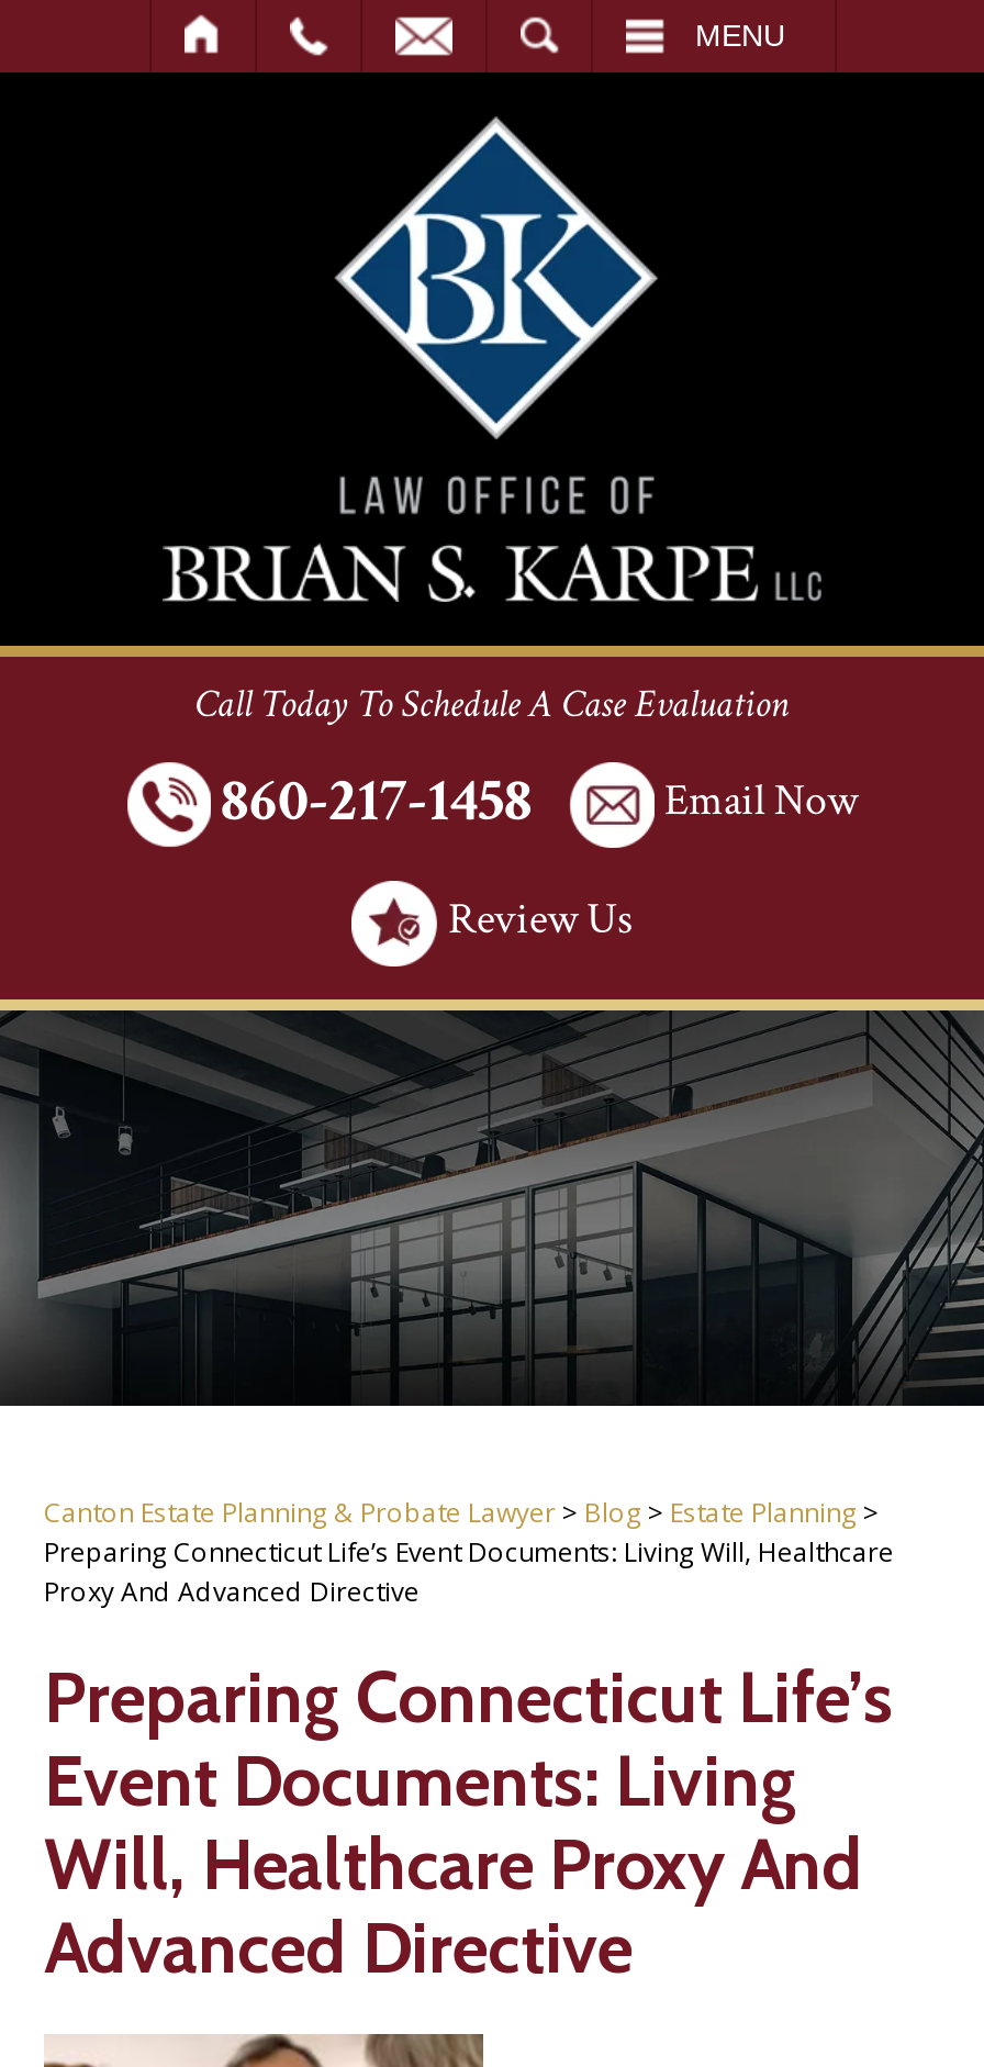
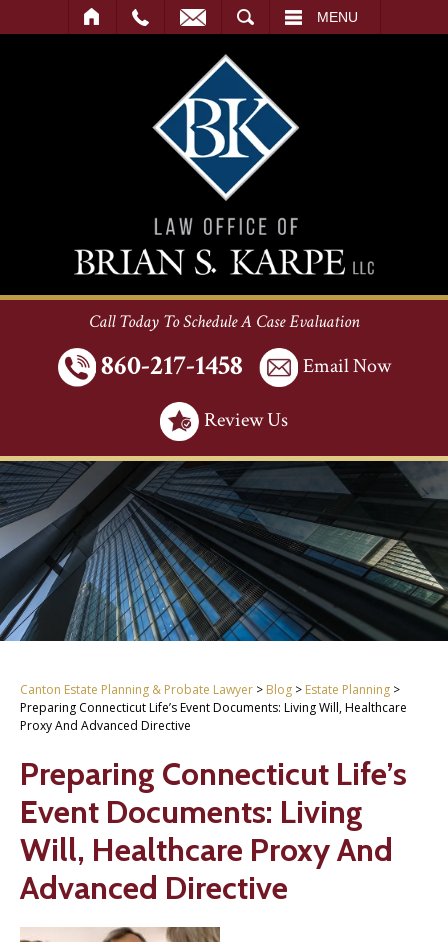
- [image]
+ [image]
